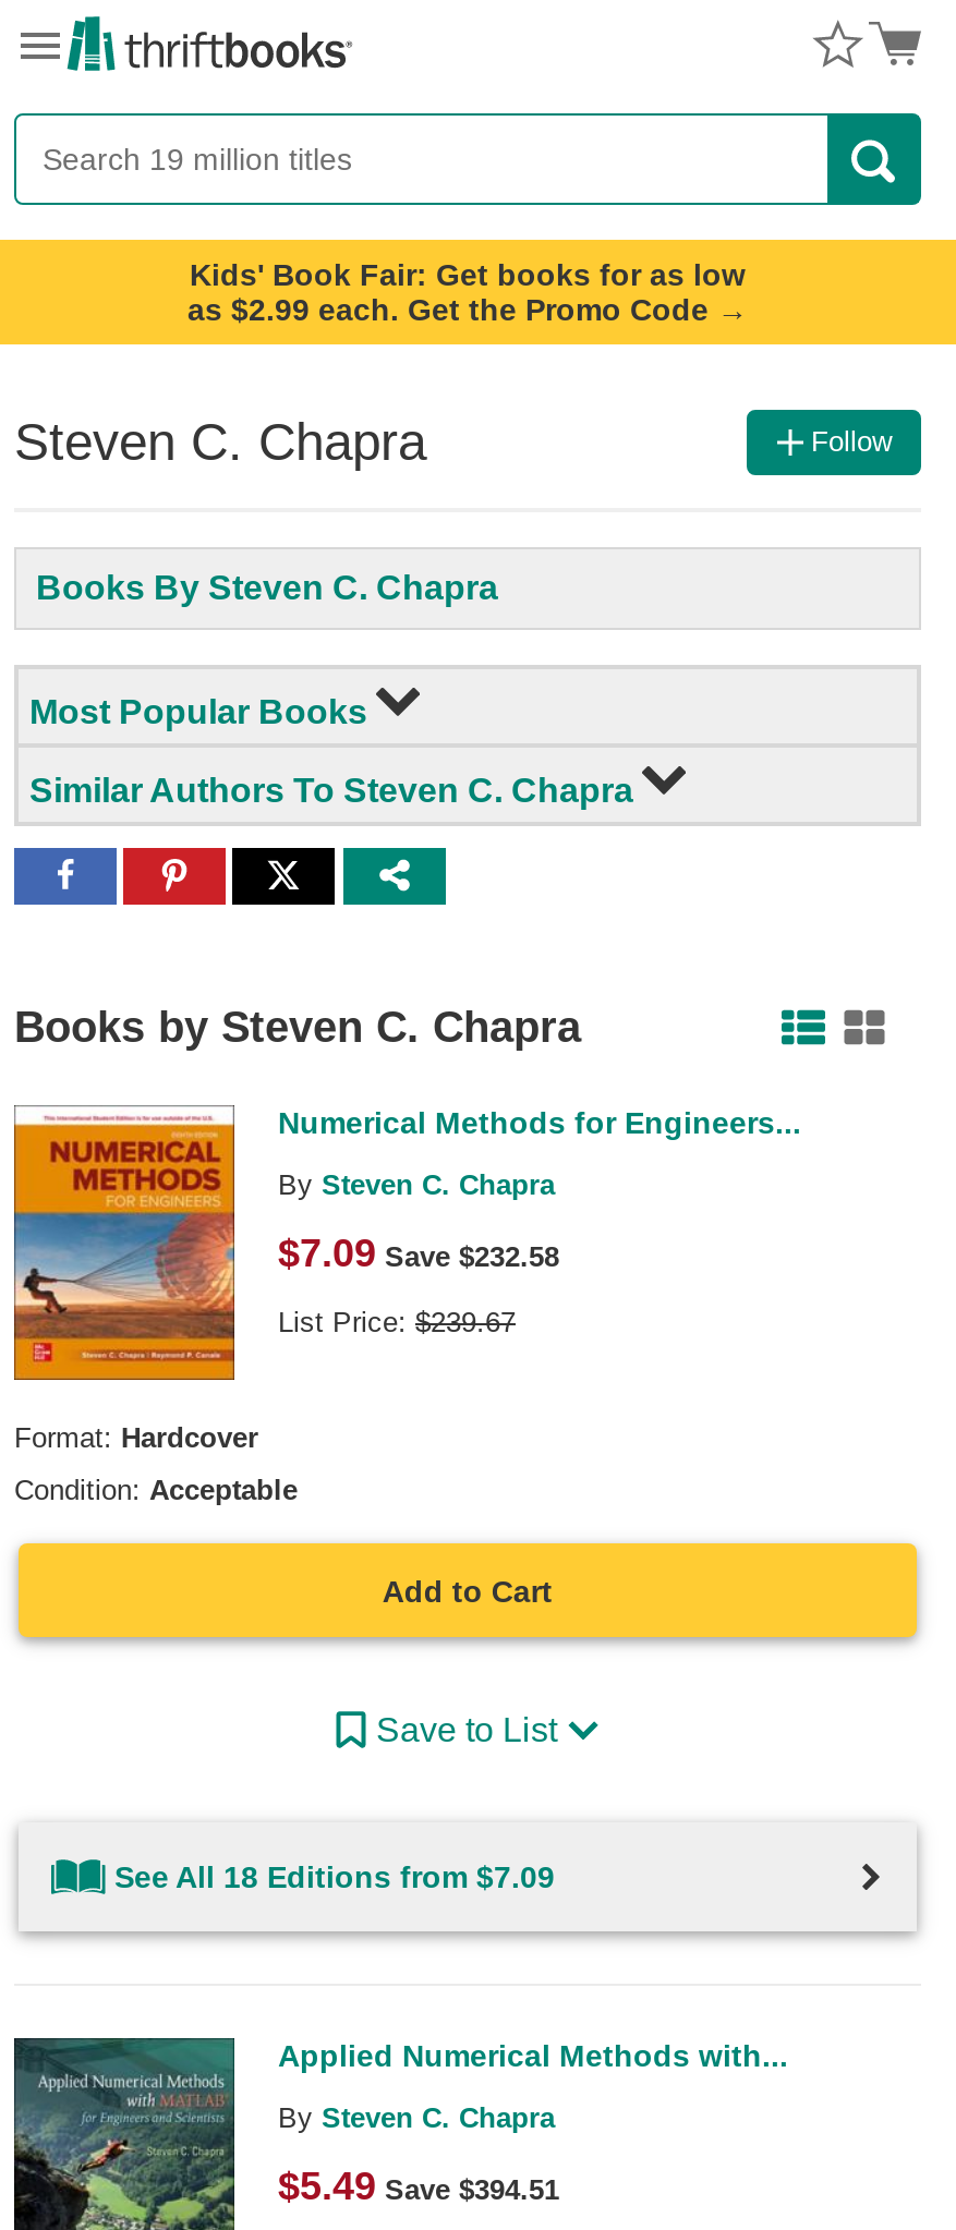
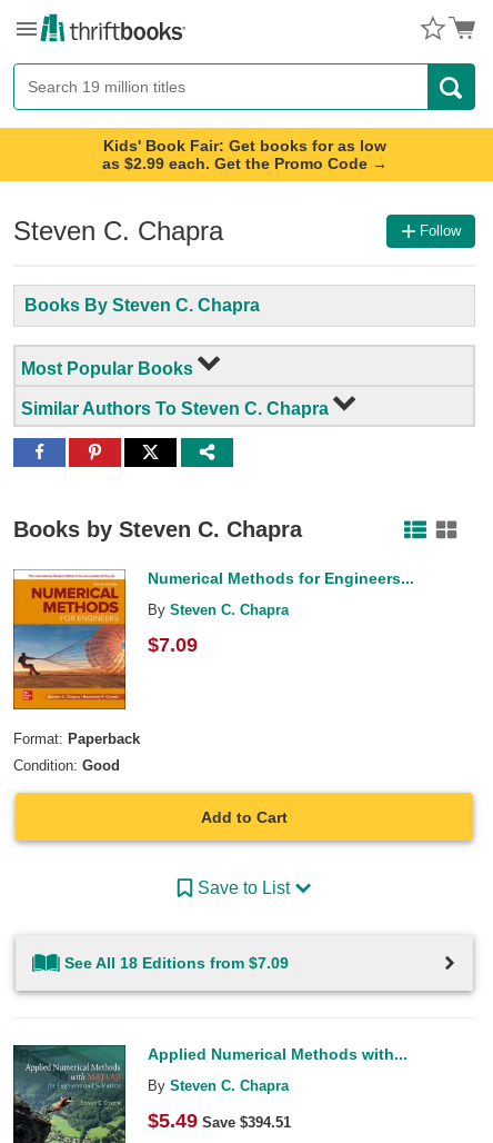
- $7.09 Save $232.58
- List Price: $239.67
+ $7.09

- Format: Hardcover
- Condition: Acceptable
+ Format: Paperback
+ Condition: Good
